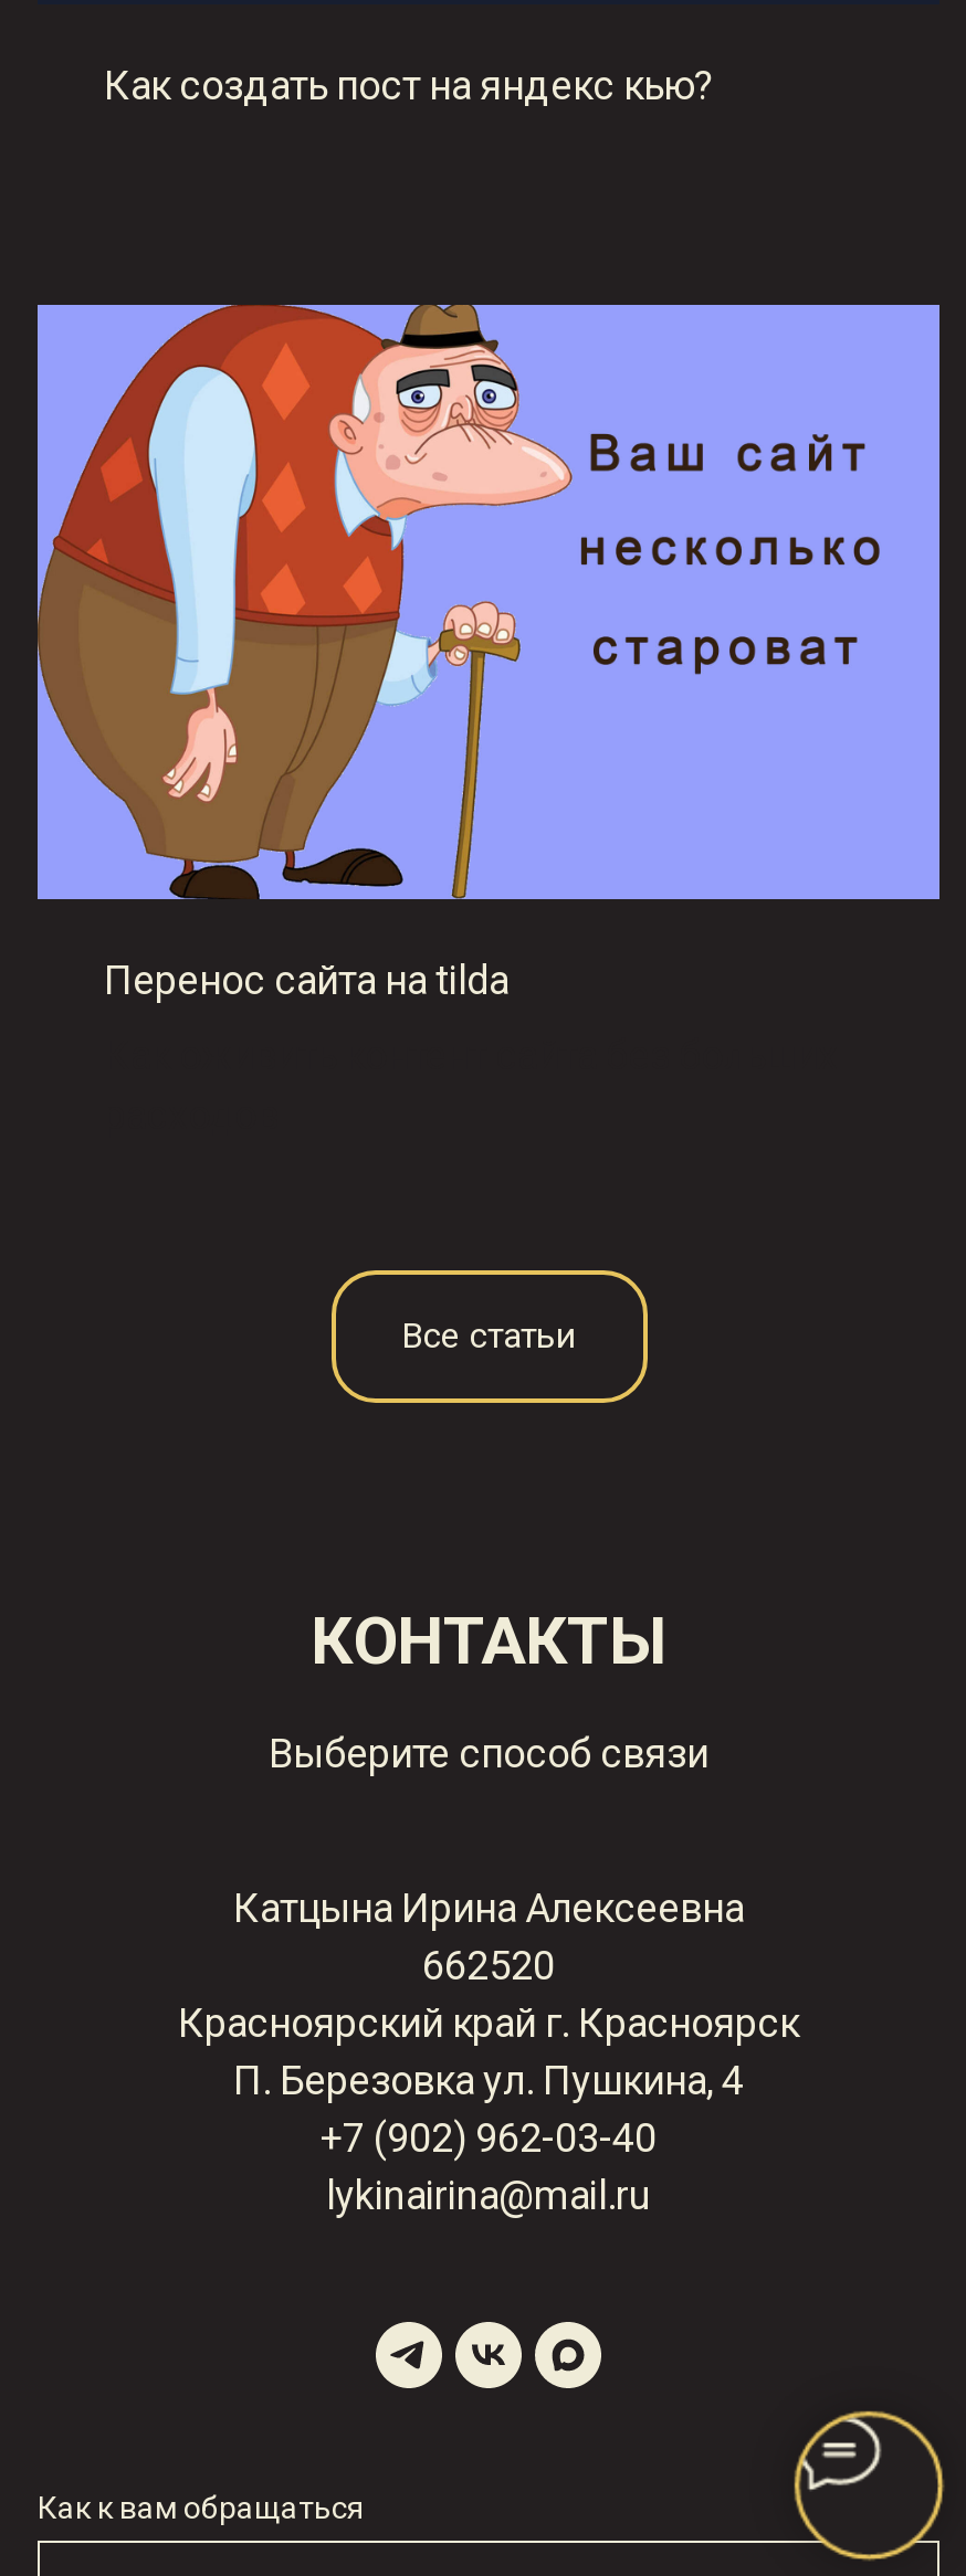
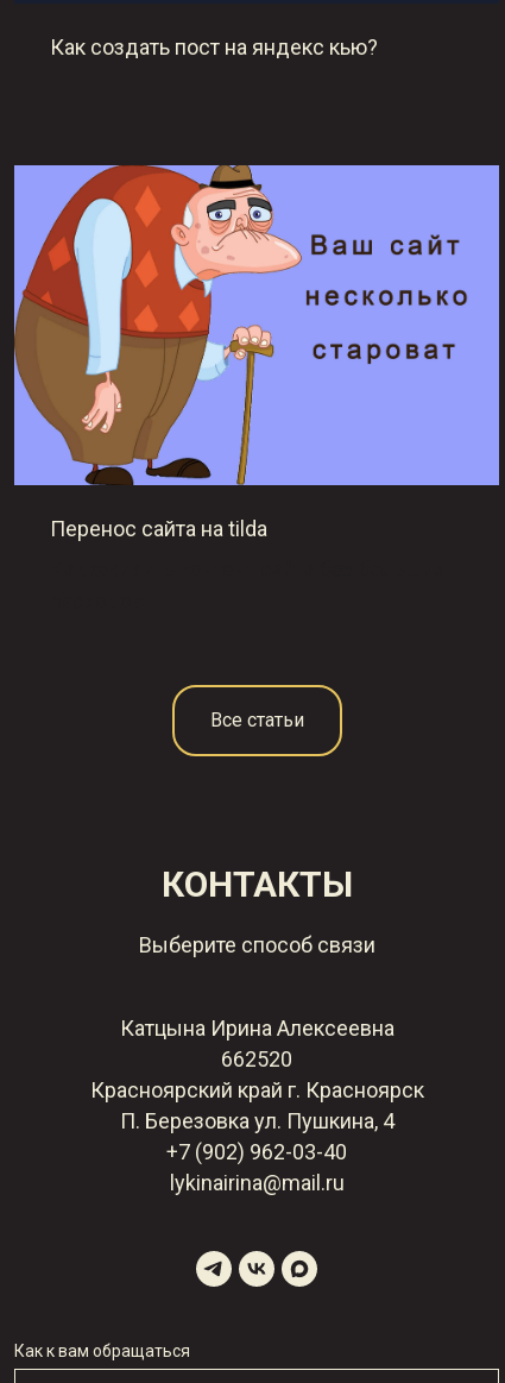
- [image]
